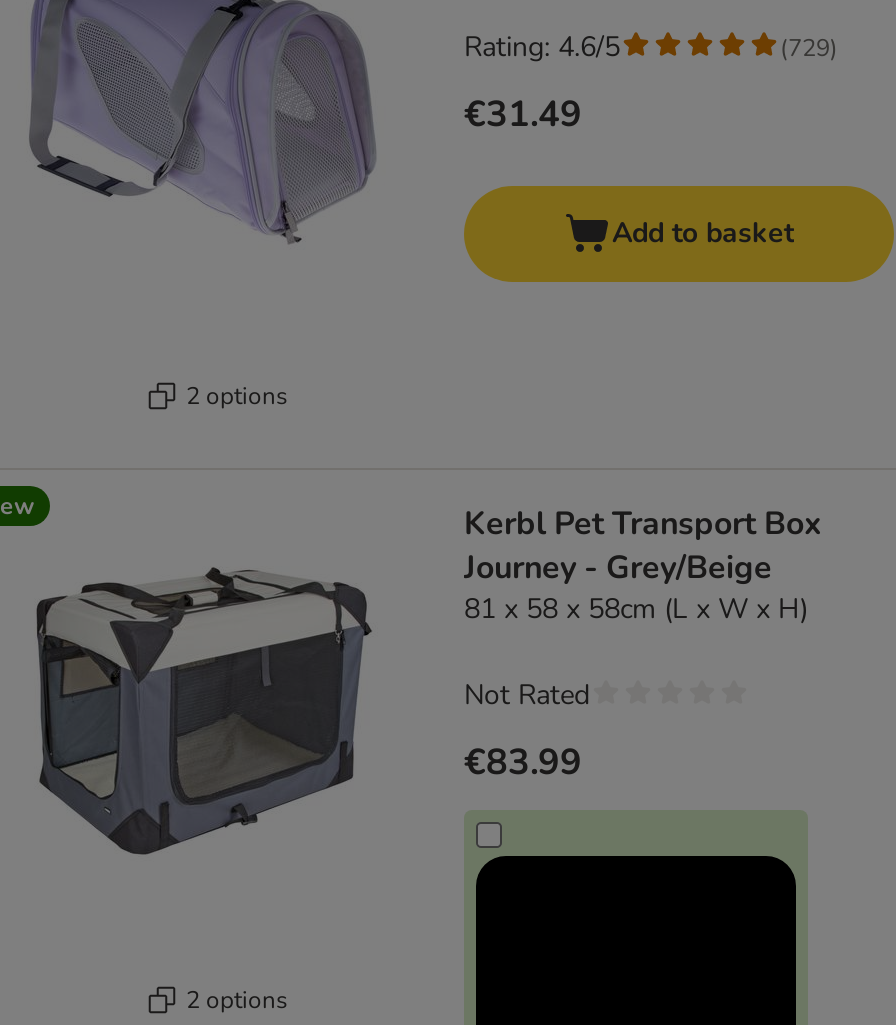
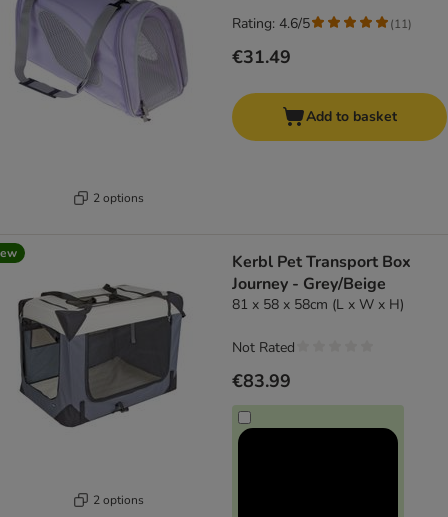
- (729)
+ (11)
